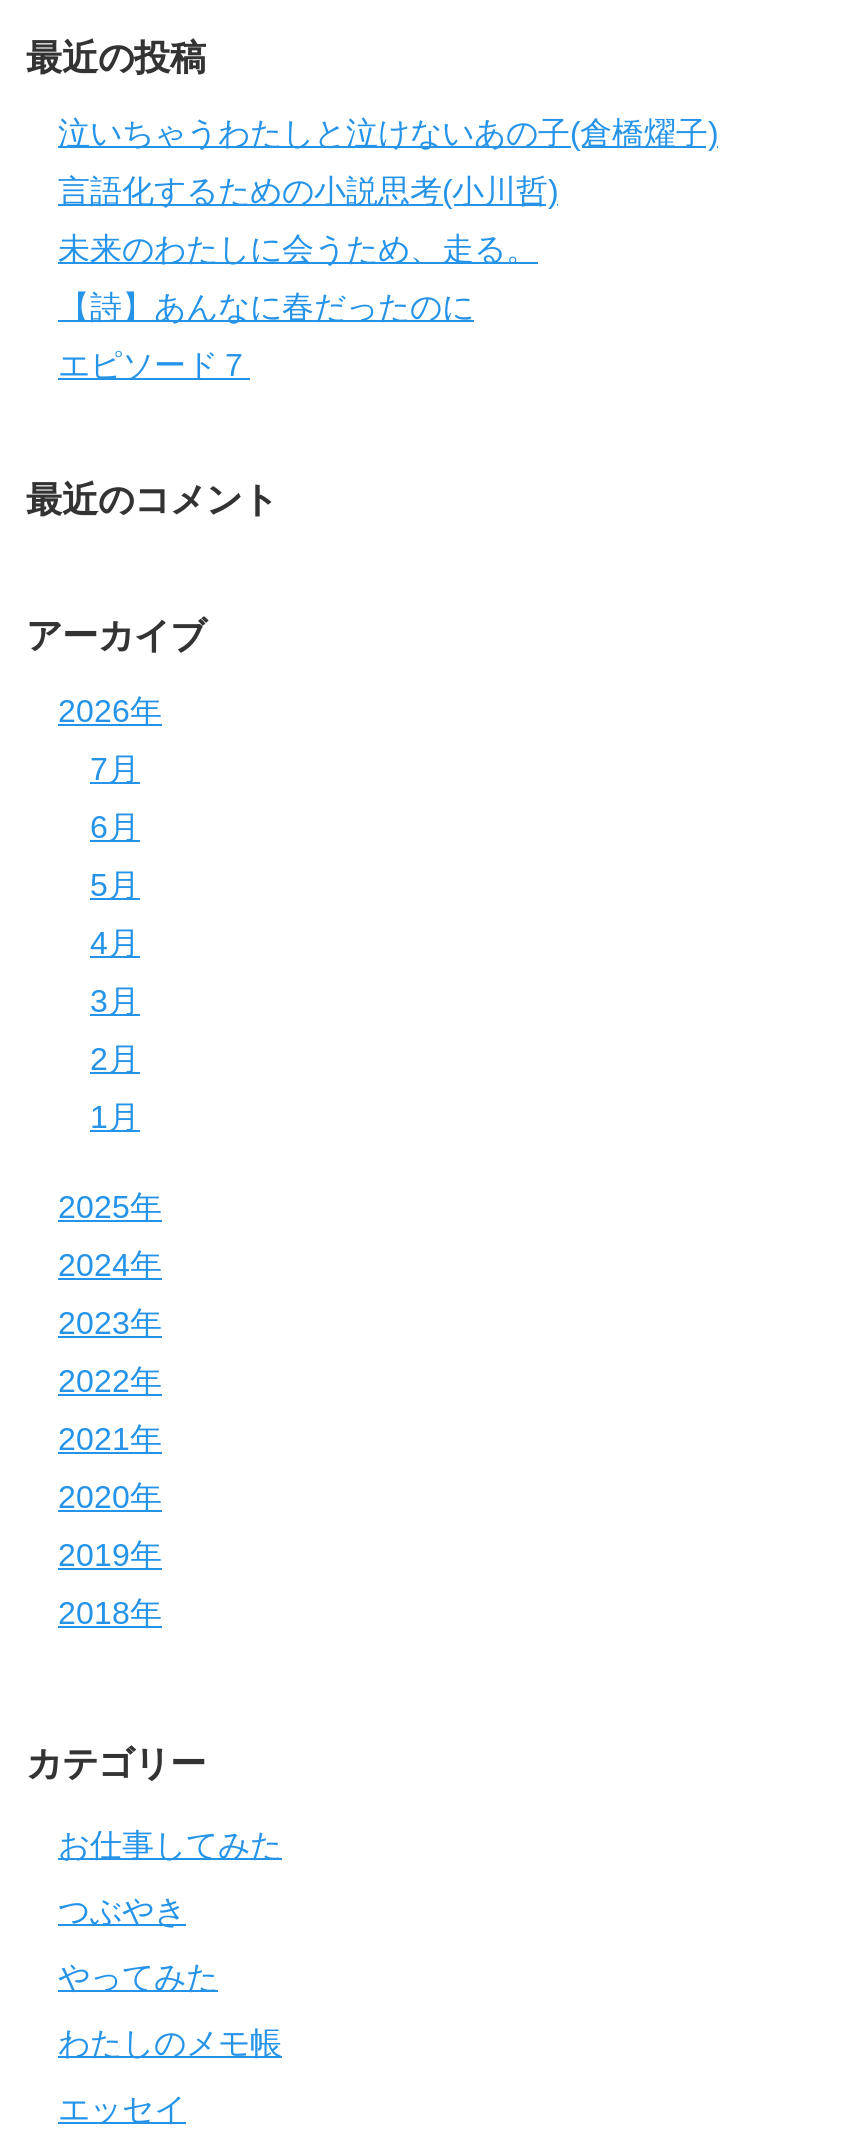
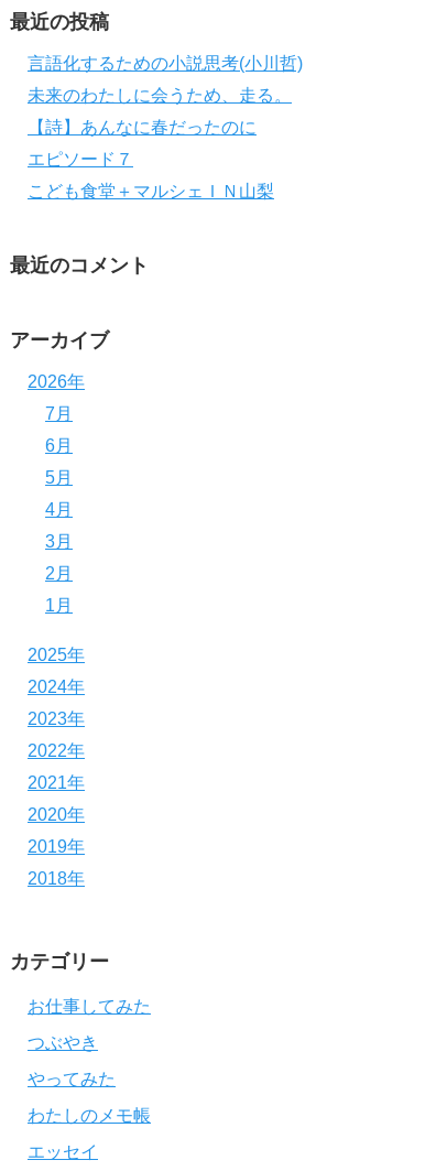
- 泣いちゃうわたしと泣けないあの子(倉橋燿子)

moved up: 未来のわたしに会うため、走る。 | 【詩】あんなに春だったのに | エピソード７

+ こども食堂＋マルシェＩＮ山梨
